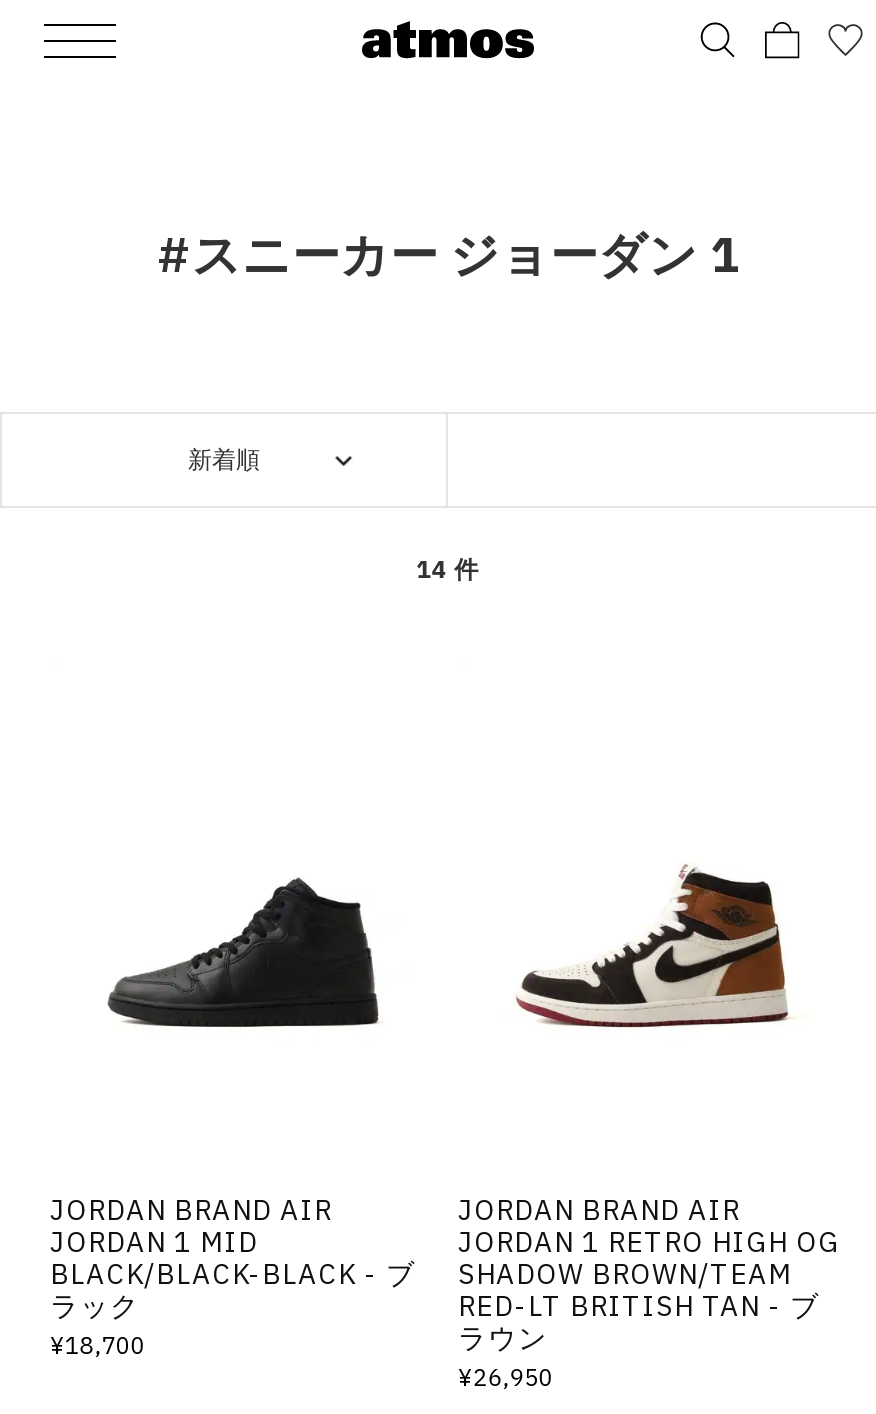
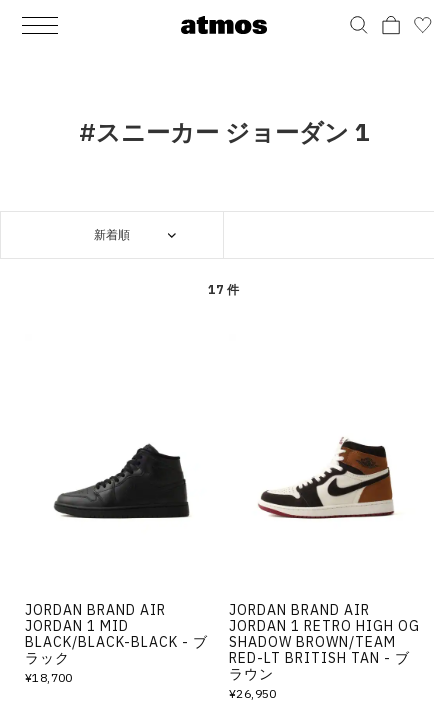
- 14 件
+ 17 件
